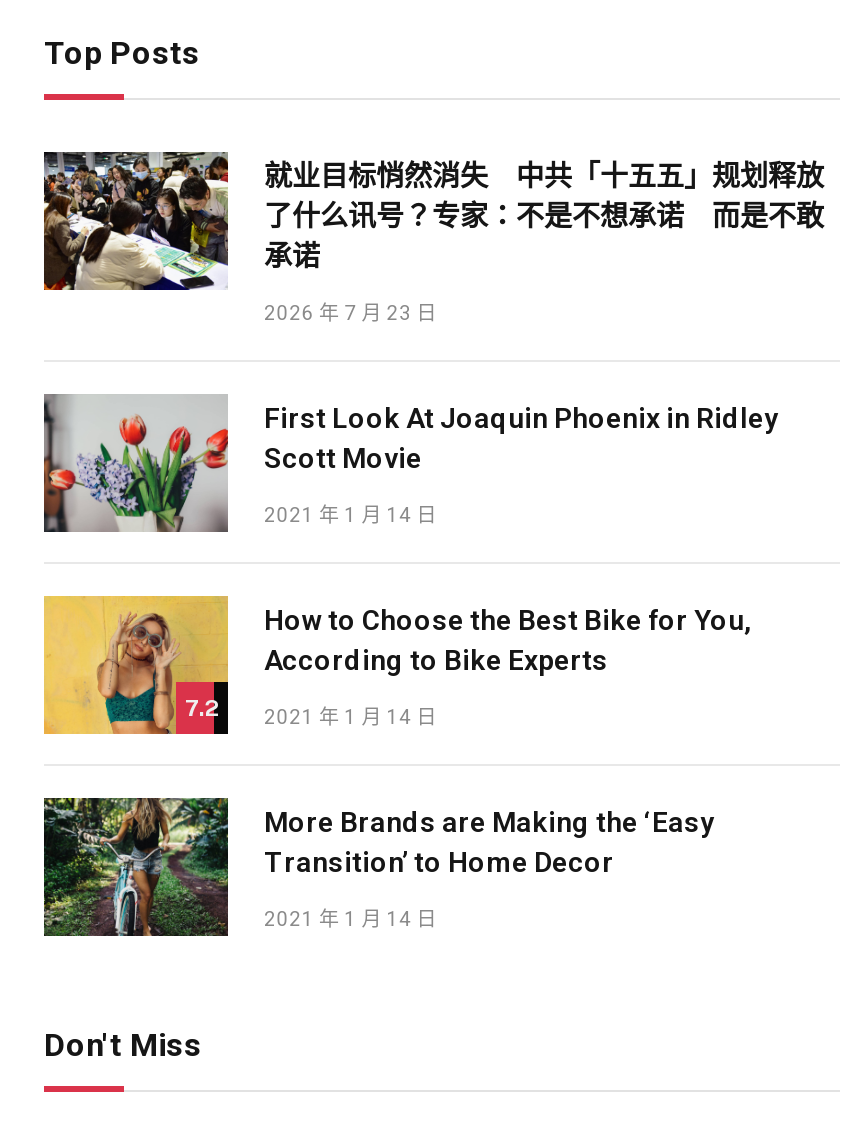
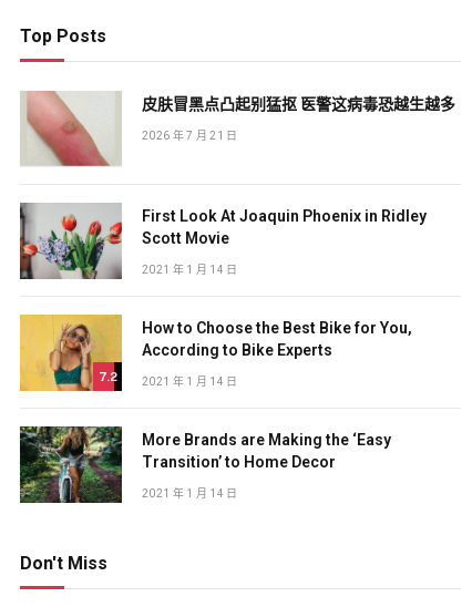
- [image]
- 就业目标悄然消失 中共「十五五」规划释放
- 了什么讯号？专家：不是不想承诺 而是不敢
- 承诺
+ [image]
+ 皮肤冒黑点凸起别猛抠 医警这病毒恐越生越多

- 2026 年 7 月 23 日
+ 2026 年 7 月 21 日
